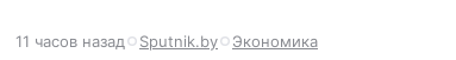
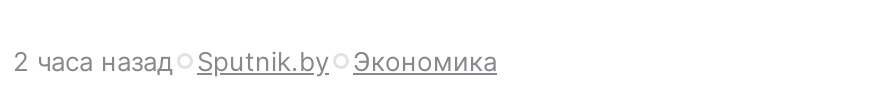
- 11 часов назад Sputnik.by Экономика
+ 2 часа назад Sputnik.by Экономика
